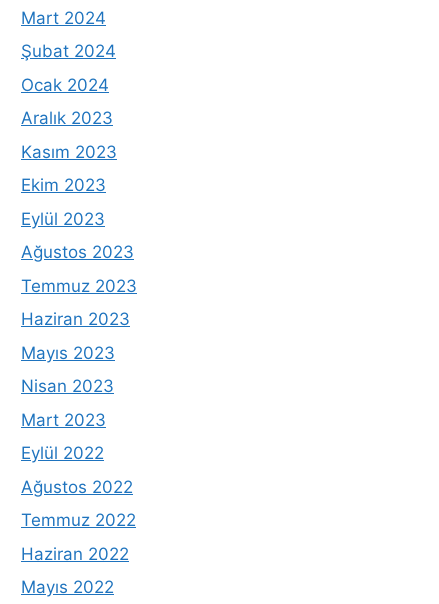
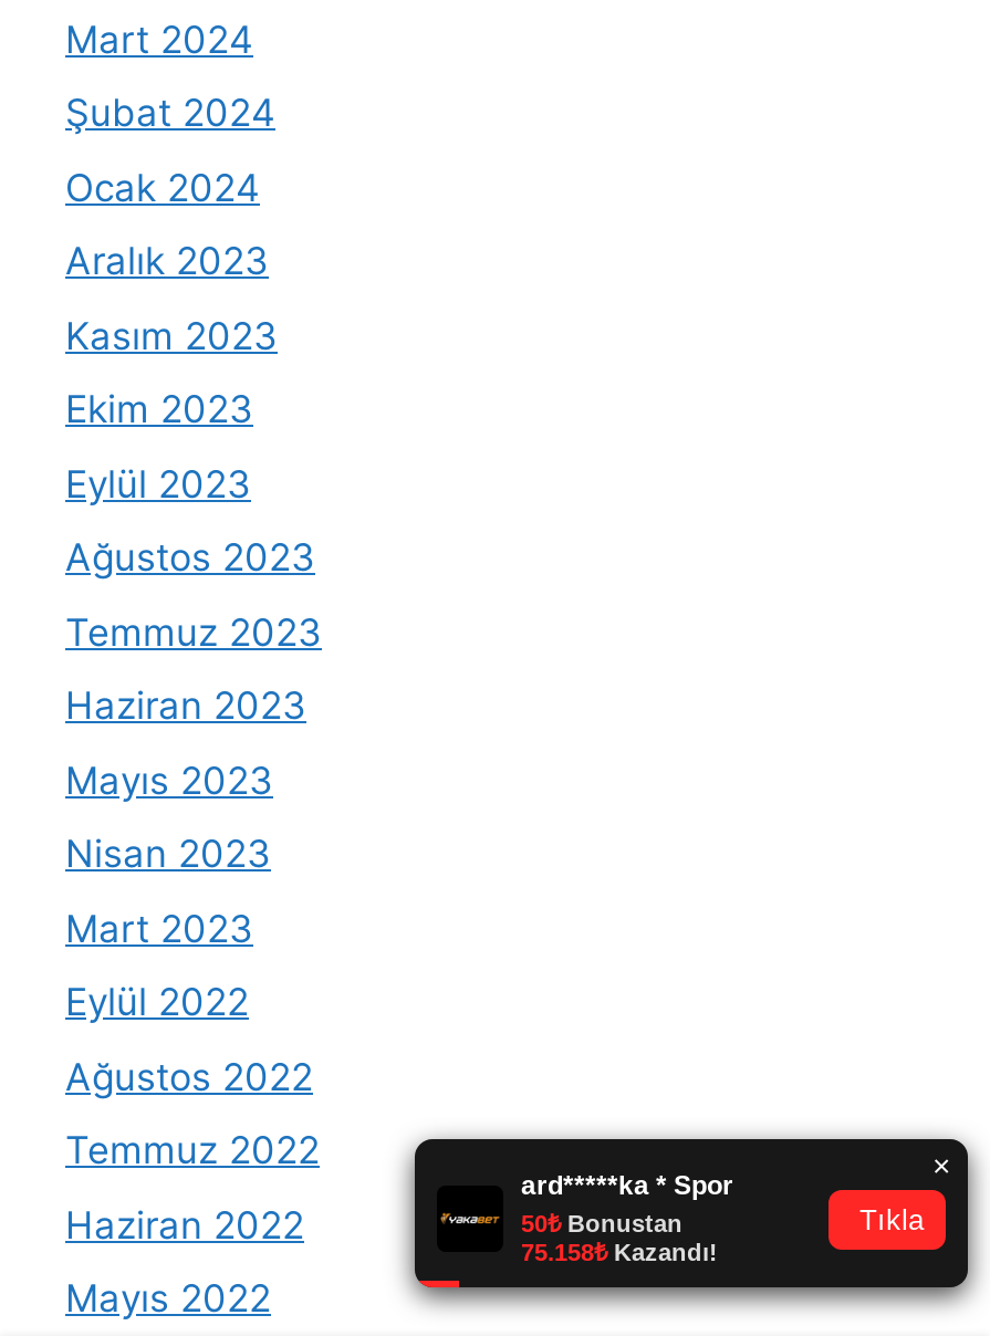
+ [image]
